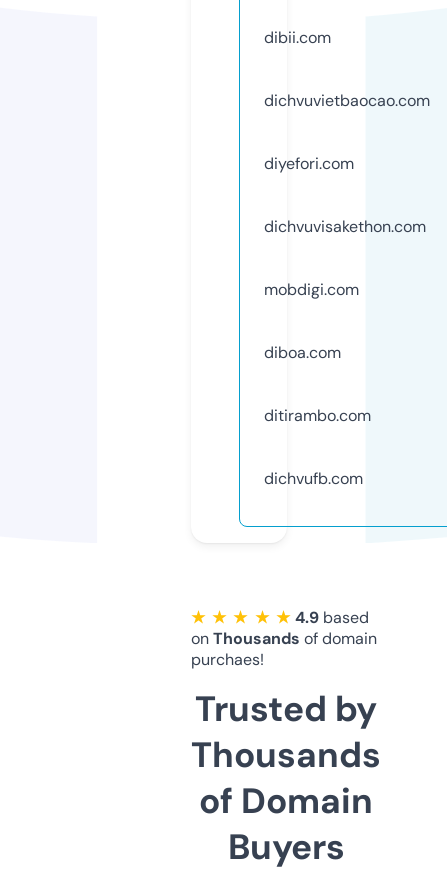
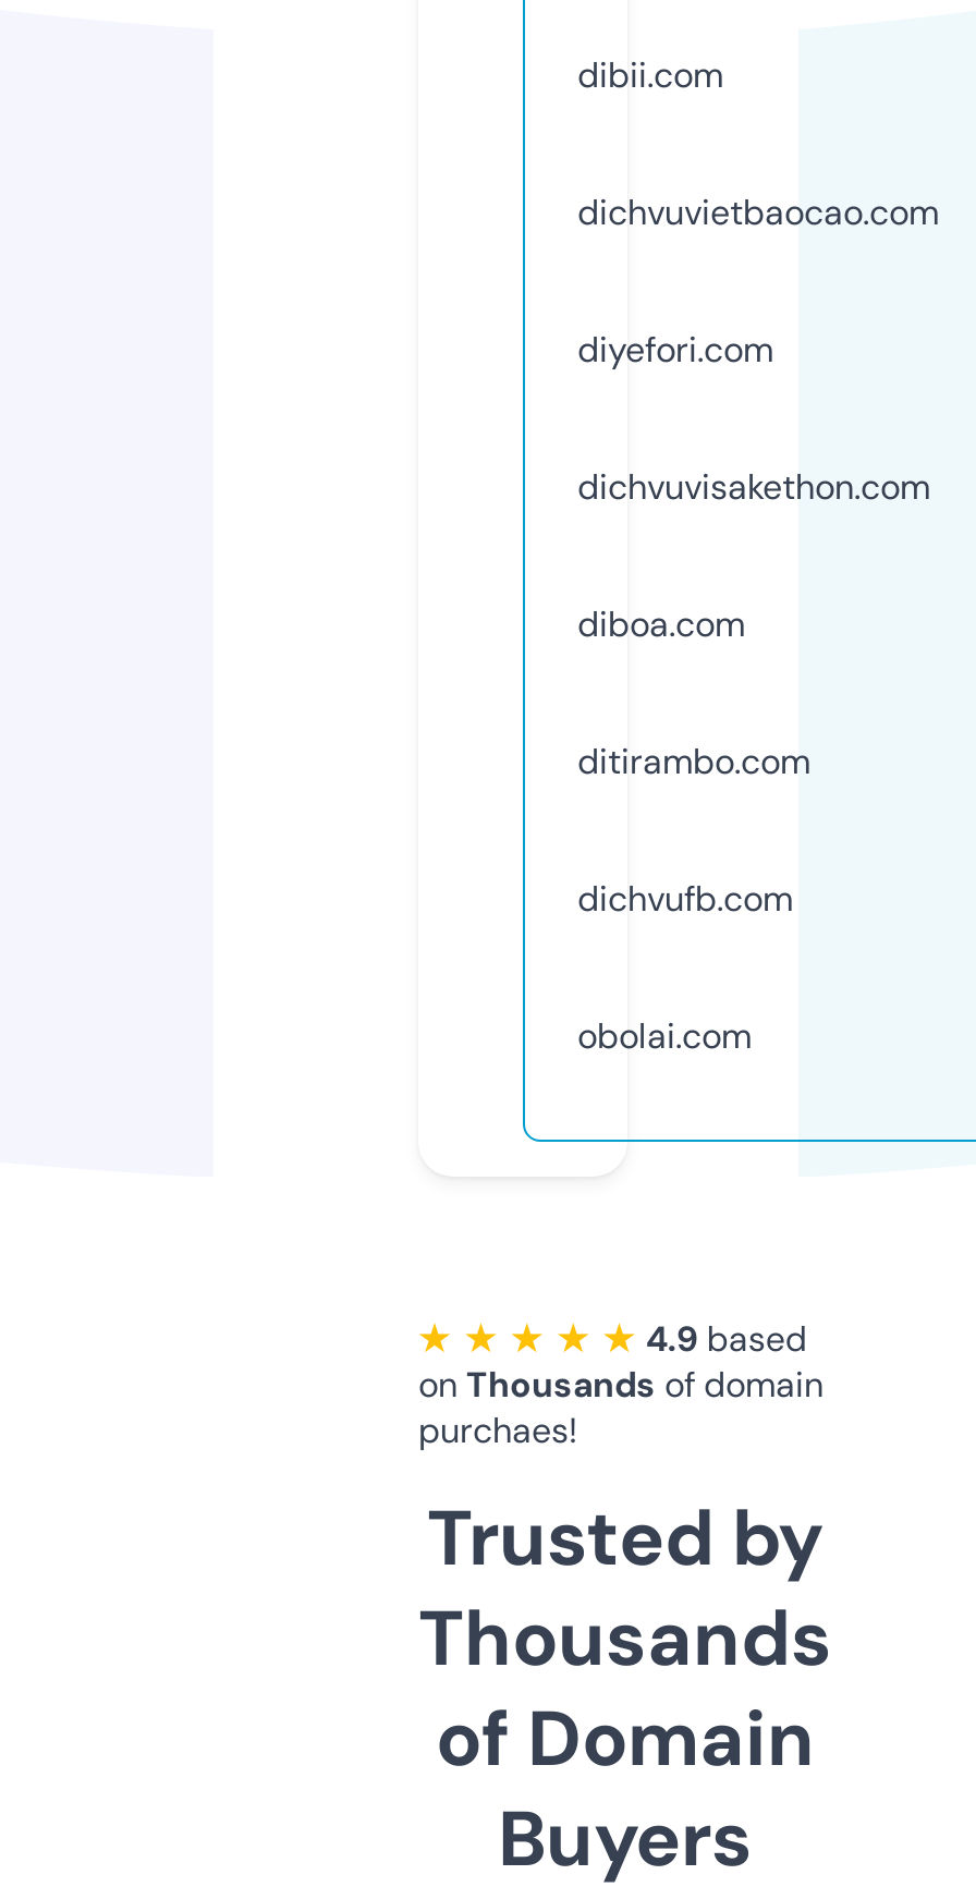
- mobdigi.com

moved up: diboa.com | ditirambo.com | dichvufb.com

+ obolai.com
